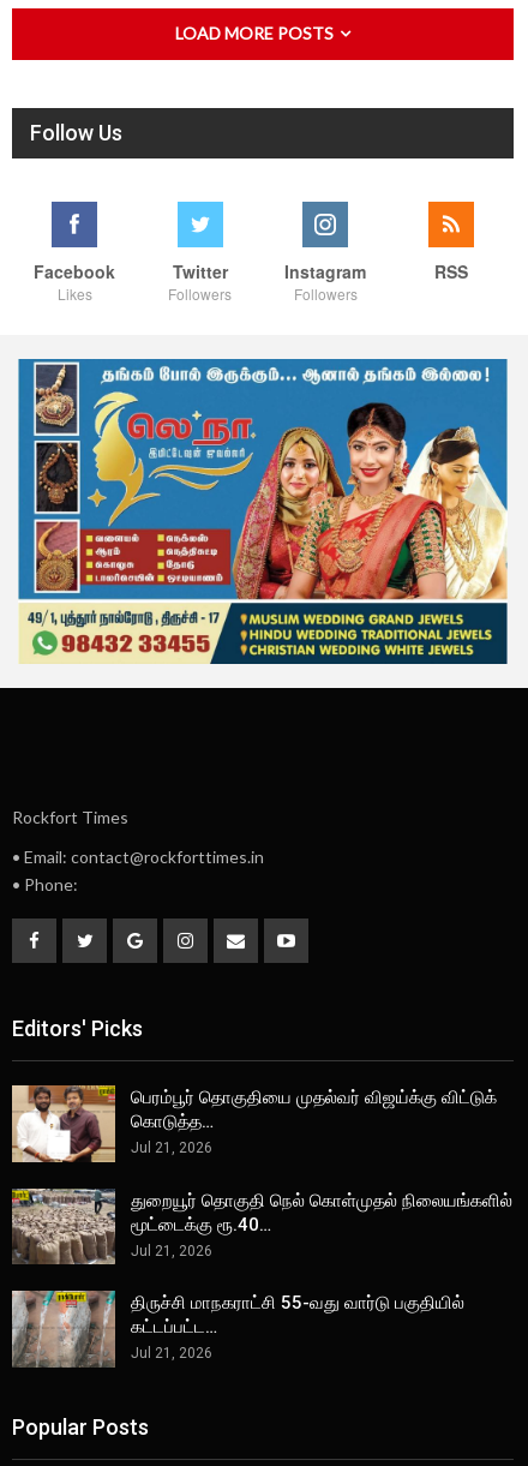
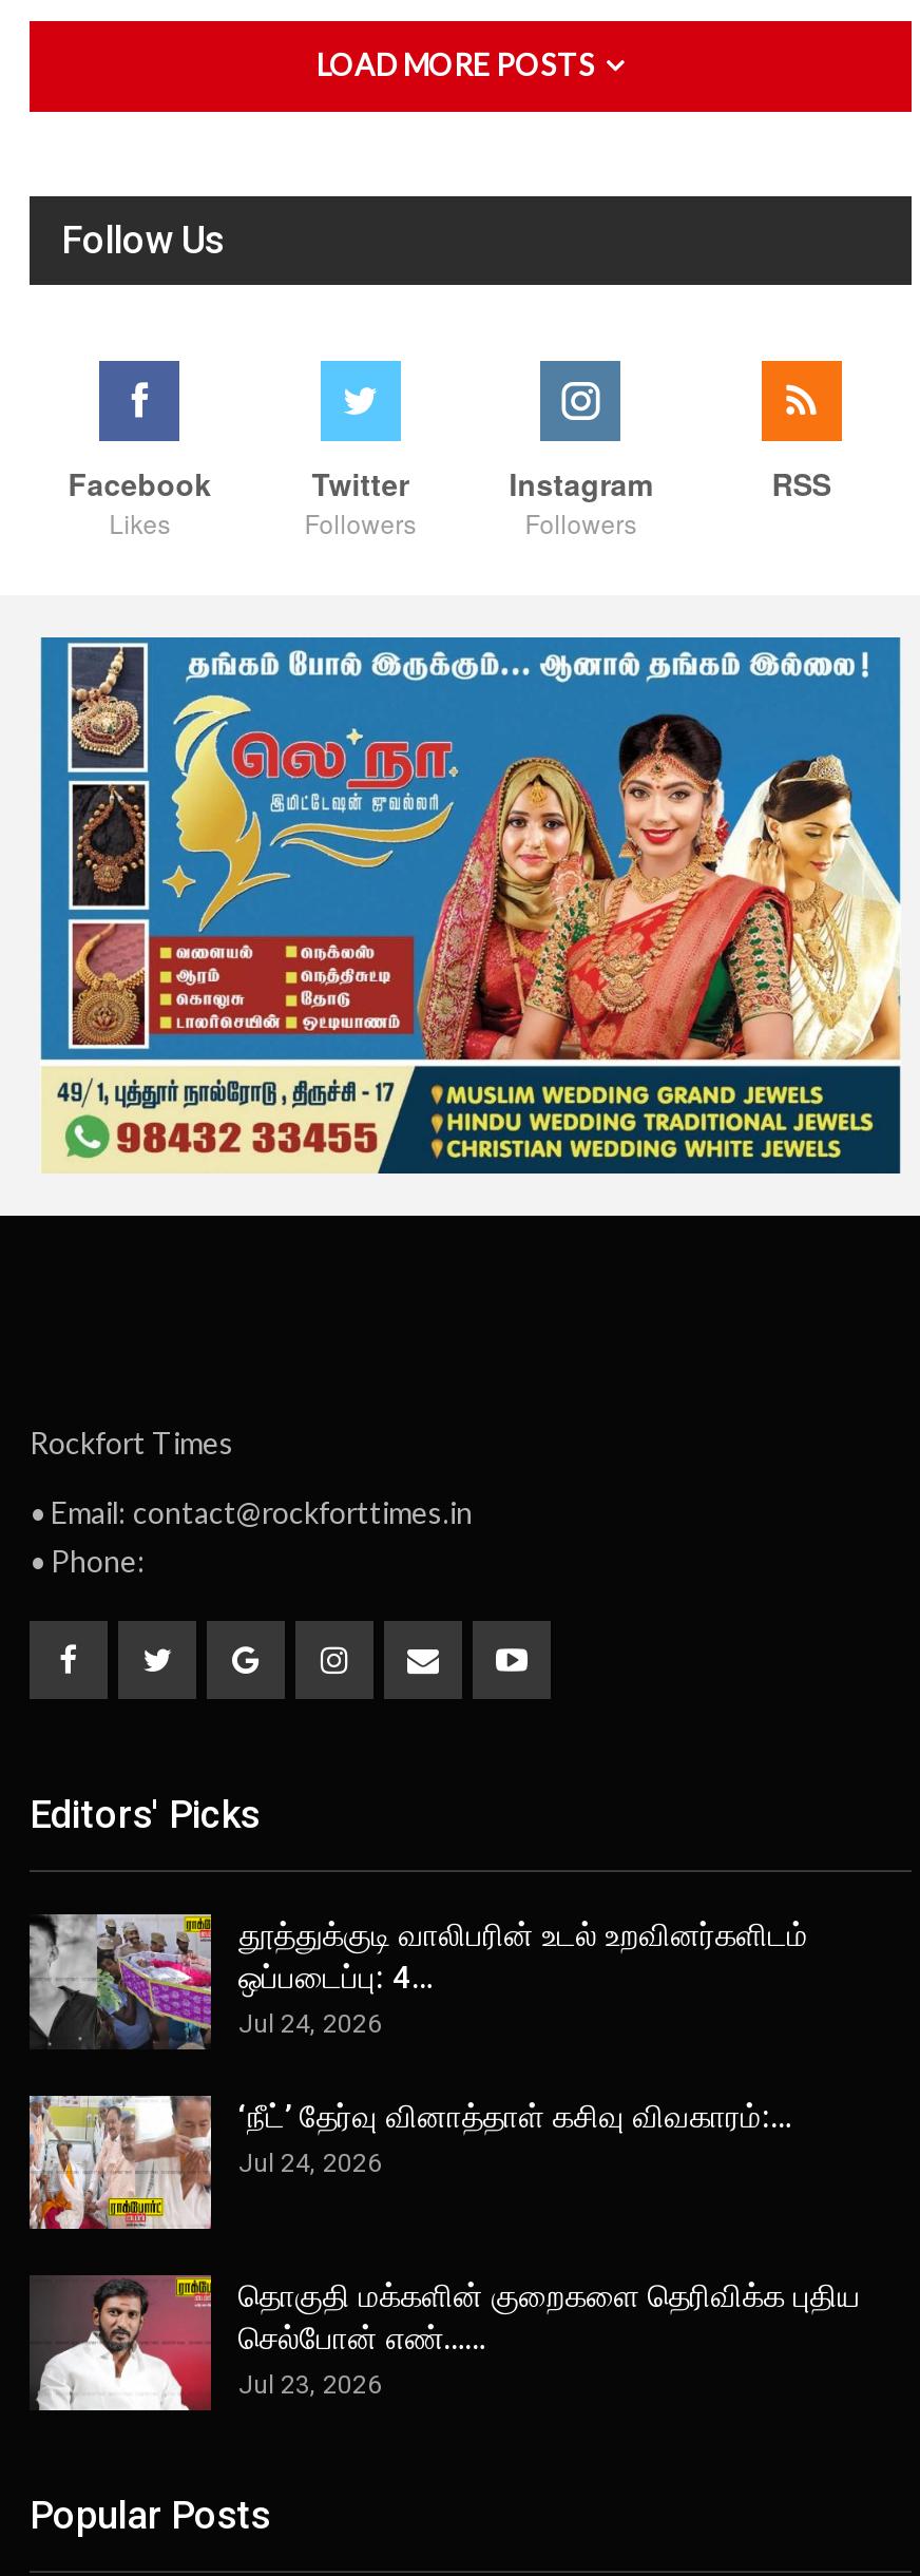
- [image]
- பெரம்பூர் தொகுதியை முதல்வர் விஜய்க்கு விட்டுக்
- கொடுத்த…
- Jul 21, 2026
+ [image]
+ தூத்துக்குடி வாலிபரின் உடல் உறவினர்களிடம்
+ ஒப்படைப்பு: 4…
+ Jul 24, 2026

- [image]
- துறையூர் தொகுதி நெல் கொள்முதல் நிலையங்களில்
- மூட்டைக்கு ரூ.40…
- Jul 21, 2026
+ [image]
+ ‘நீட்’ தேர்வு வினாத்தாள் கசிவு விவகாரம்:…
+ Jul 24, 2026

- [image]
- திருச்சி மாநகராட்சி 55-வது வார்டு பகுதியில்
- கட்டப்பட்ட…
- Jul 21, 2026
+ [image]
+ தொகுதி மக்களின் குறைகளை தெரிவிக்க புதிய
+ செல்போன் எண்……
+ Jul 23, 2026
